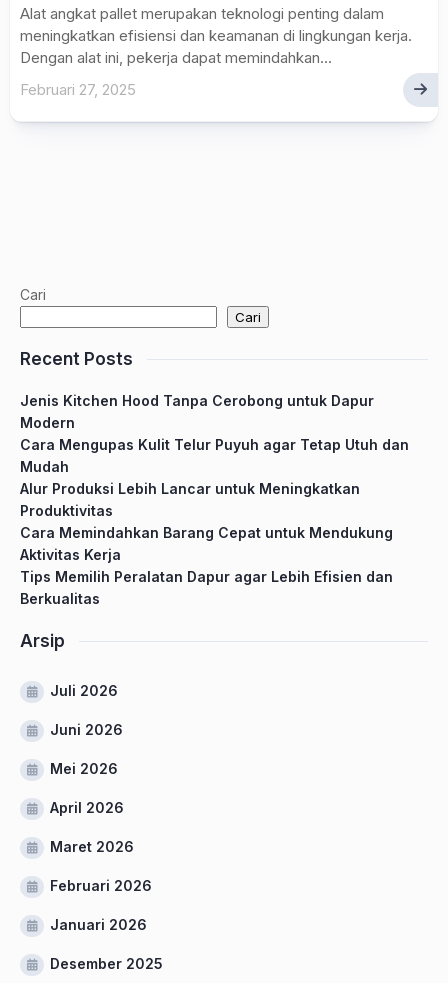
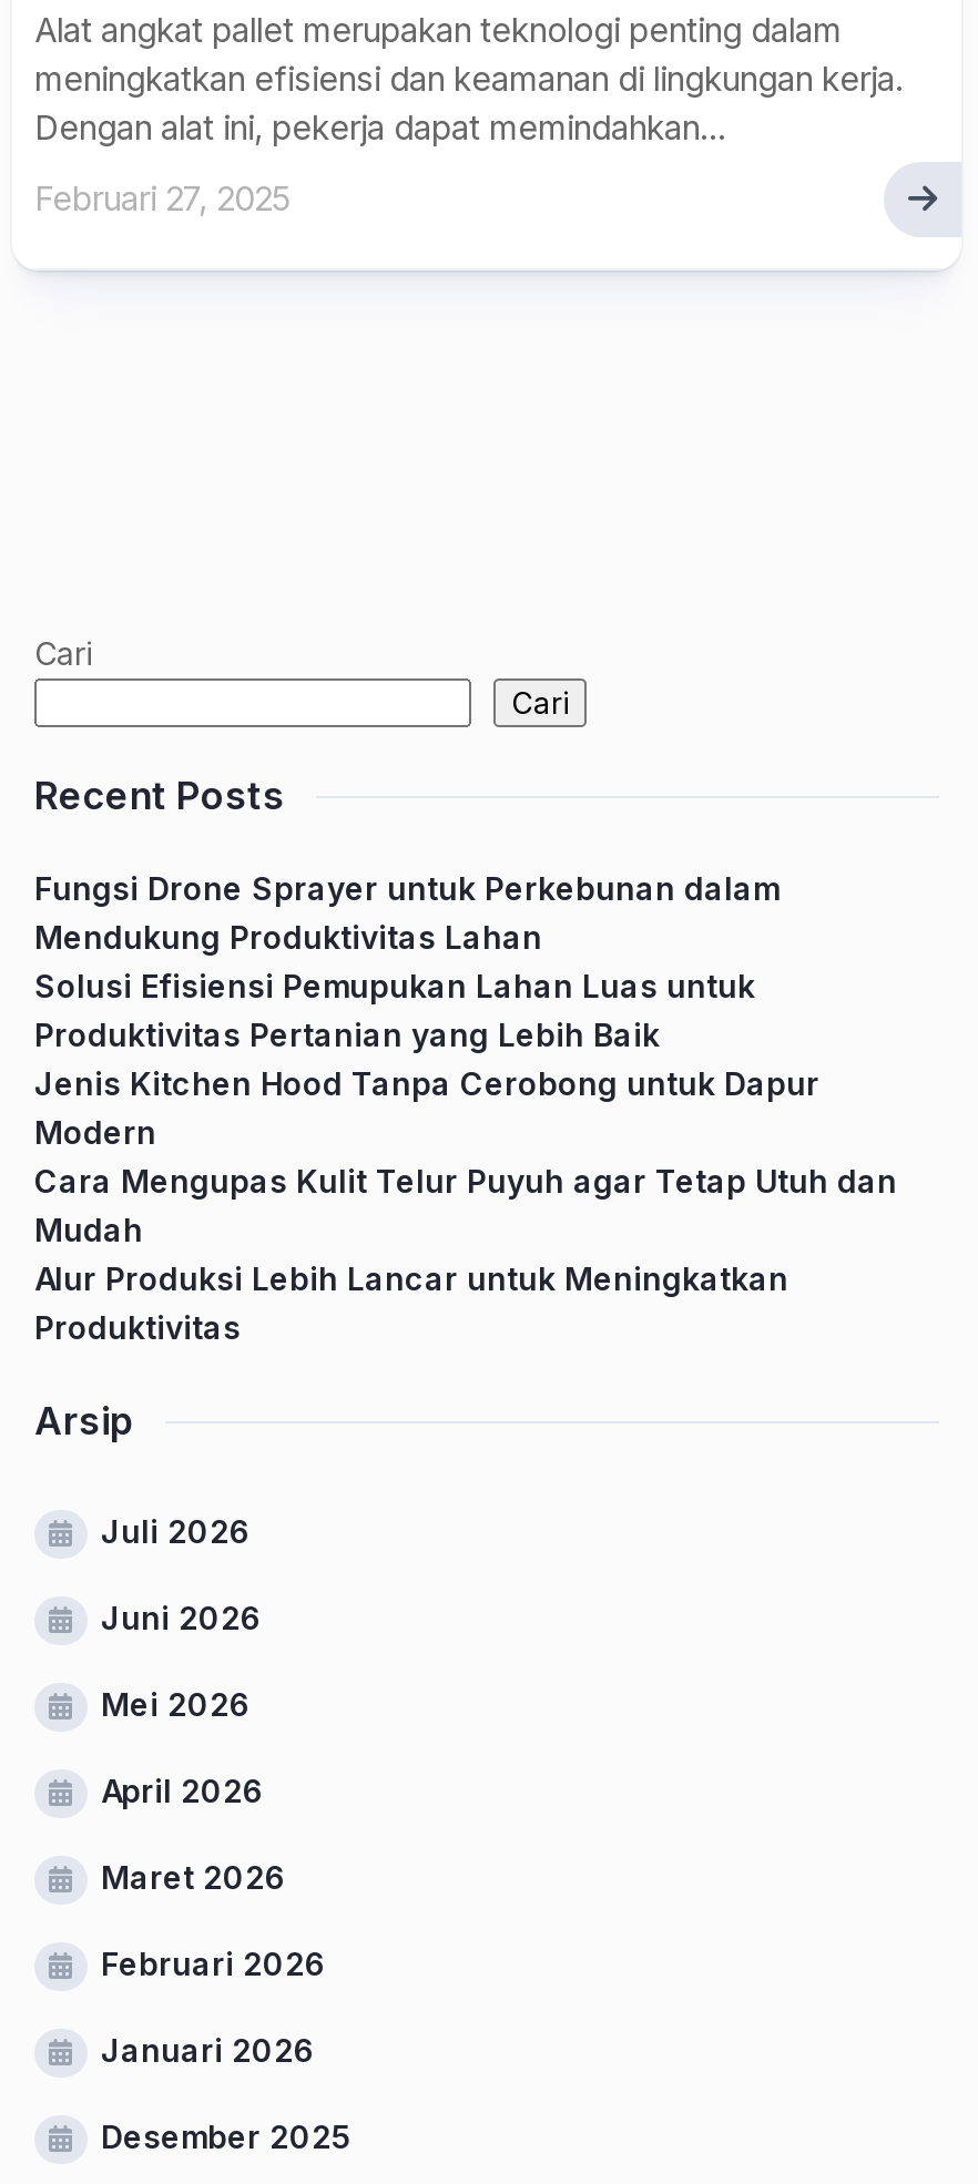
+ Fungsi Drone Sprayer untuk Perkebunan dalam
+ Mendukung Produktivitas Lahan
+ Solusi Efisiensi Pemupukan Lahan Luas untuk
+ Produktivitas Pertanian yang Lebih Baik

moved down: Jenis Kitchen Hood Tanpa Cerobong untuk Dapur | Modern | Cara Mengupas Kulit Telur Puyuh agar Tetap Utuh dan | Mudah | Alur Produksi Lebih Lancar untuk Meningkatkan | Produktivitas

- Cara Memindahkan Barang Cepat untuk Mendukung
- Aktivitas Kerja
- Tips Memilih Peralatan Dapur agar Lebih Efisien dan
- Berkualitas
